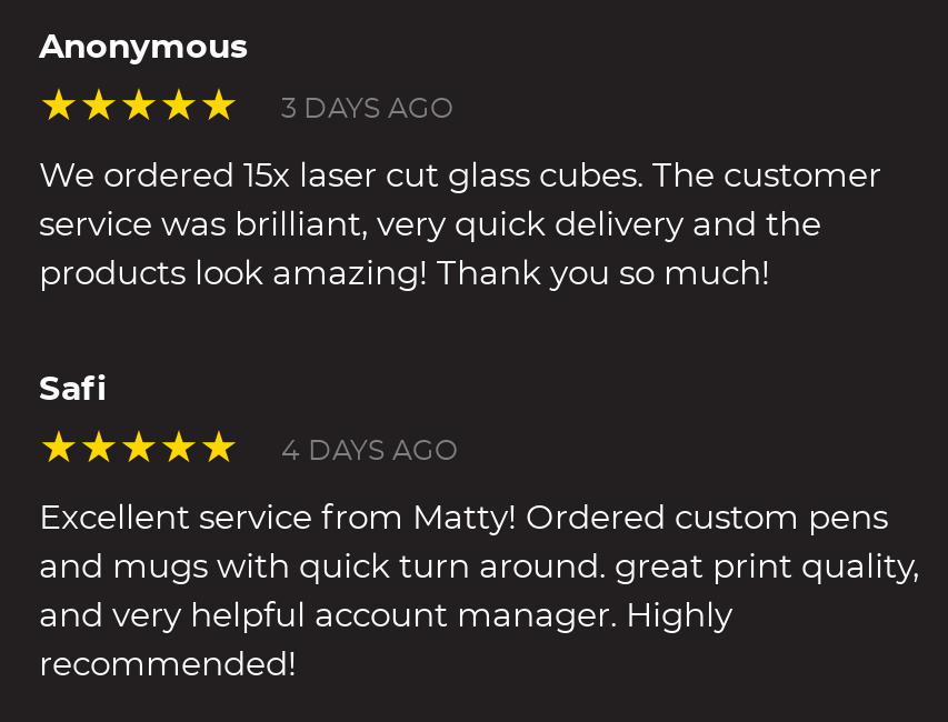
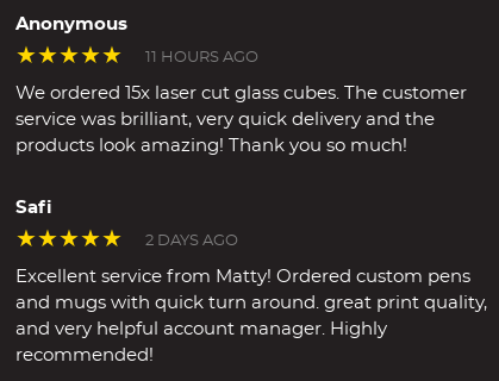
- 3 DAYS AGO
+ 11 HOURS AGO

- 4 DAYS AGO
+ 2 DAYS AGO
